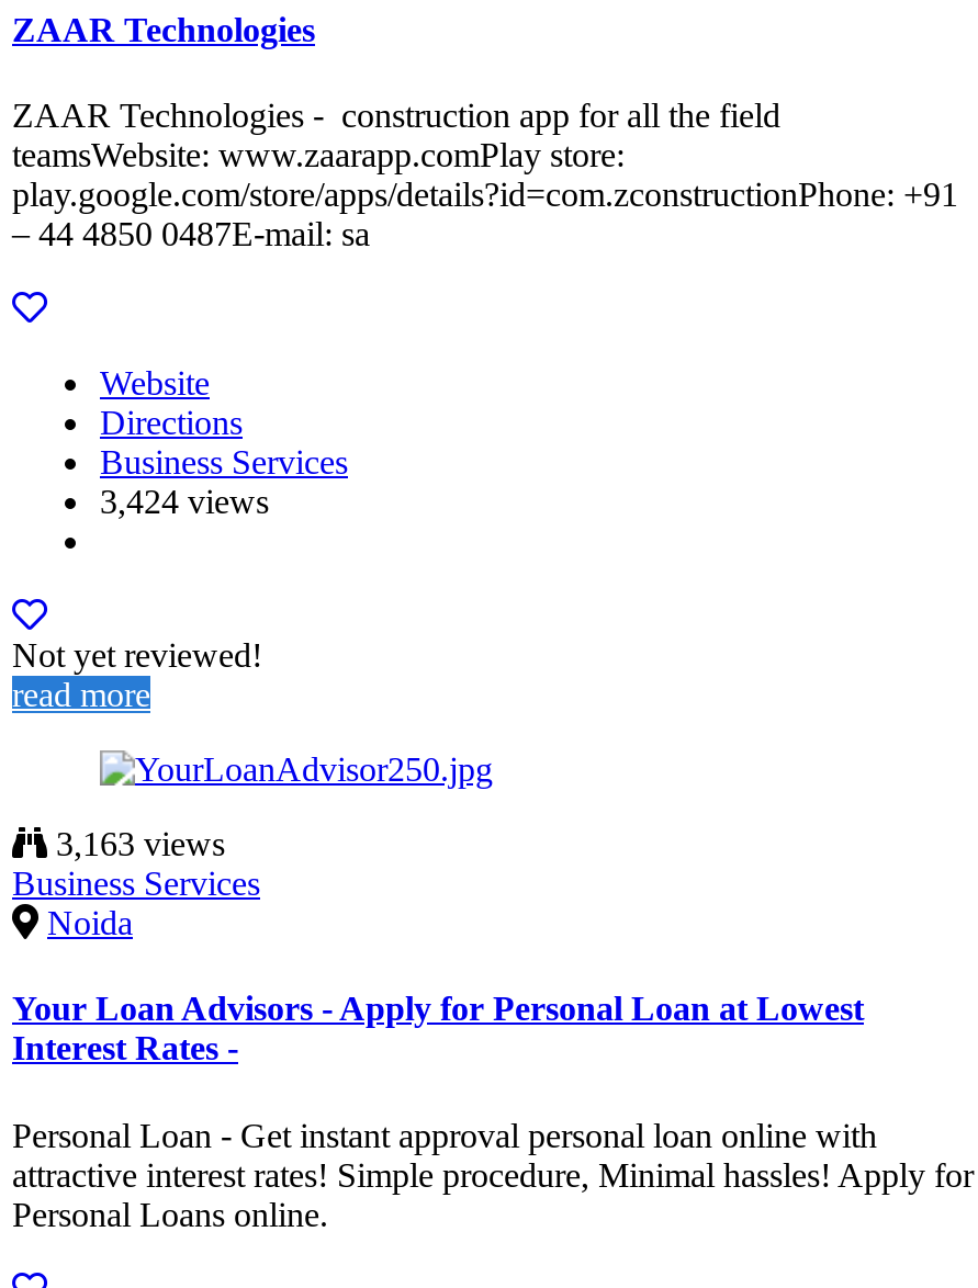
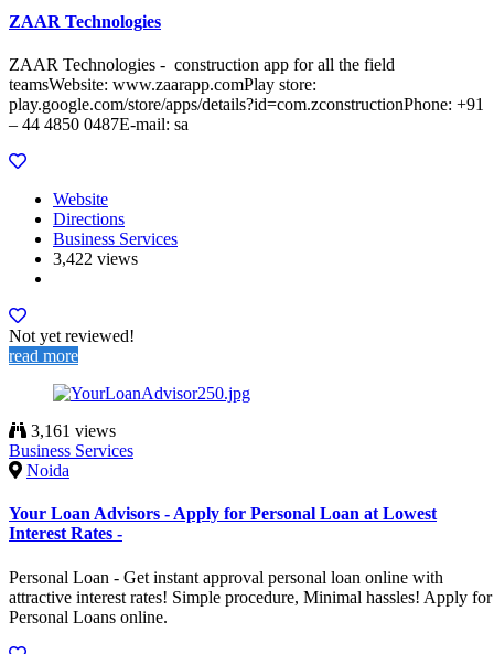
- 3,424 views
+ 3,422 views

- 3,163 views
+ 3,161 views
